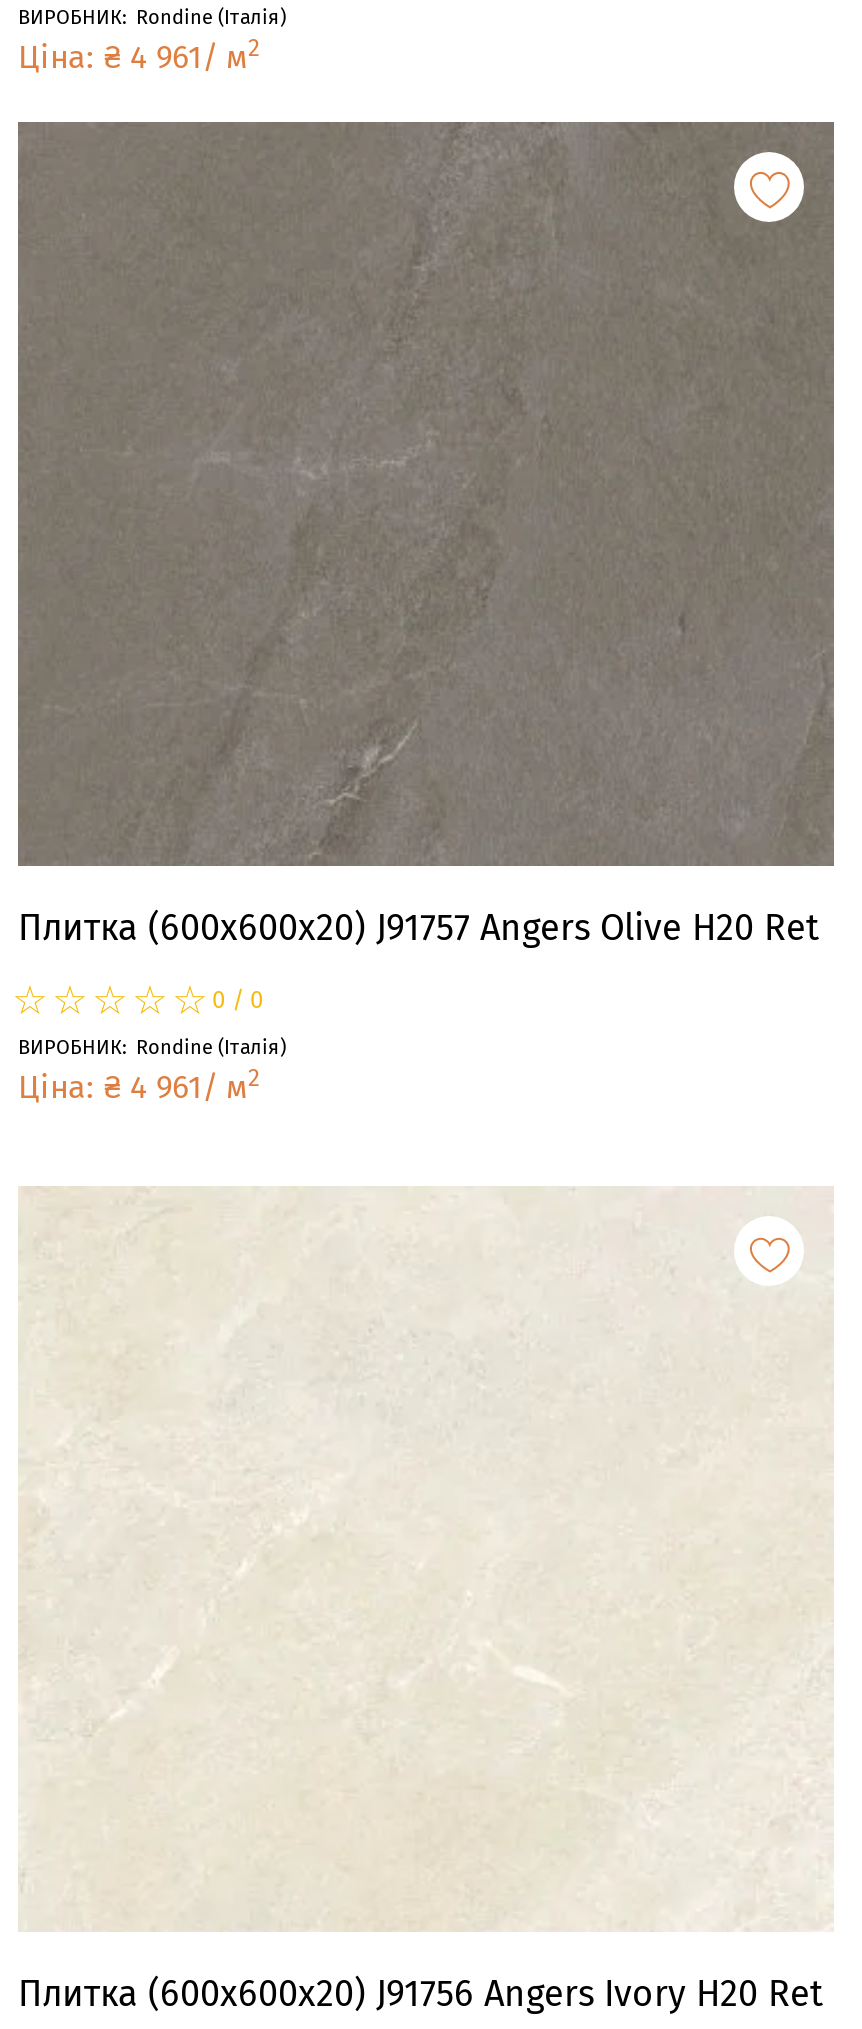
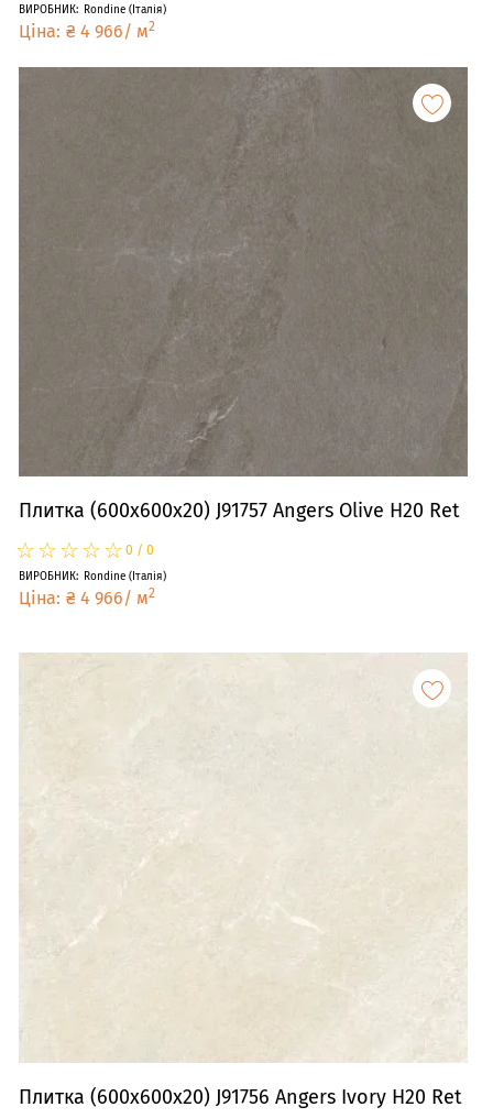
- Ціна: ₴ 4 961 / м2
+ Ціна: ₴ 4 966 / м2

- Ціна: ₴ 4 961 / м2
+ Ціна: ₴ 4 966 / м2
